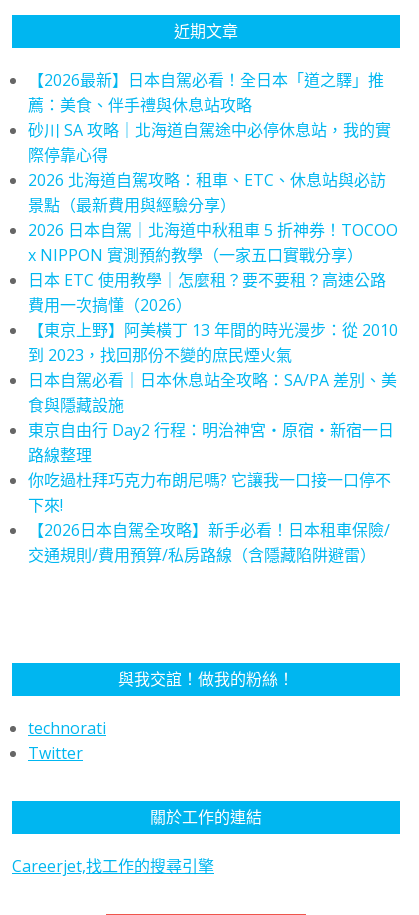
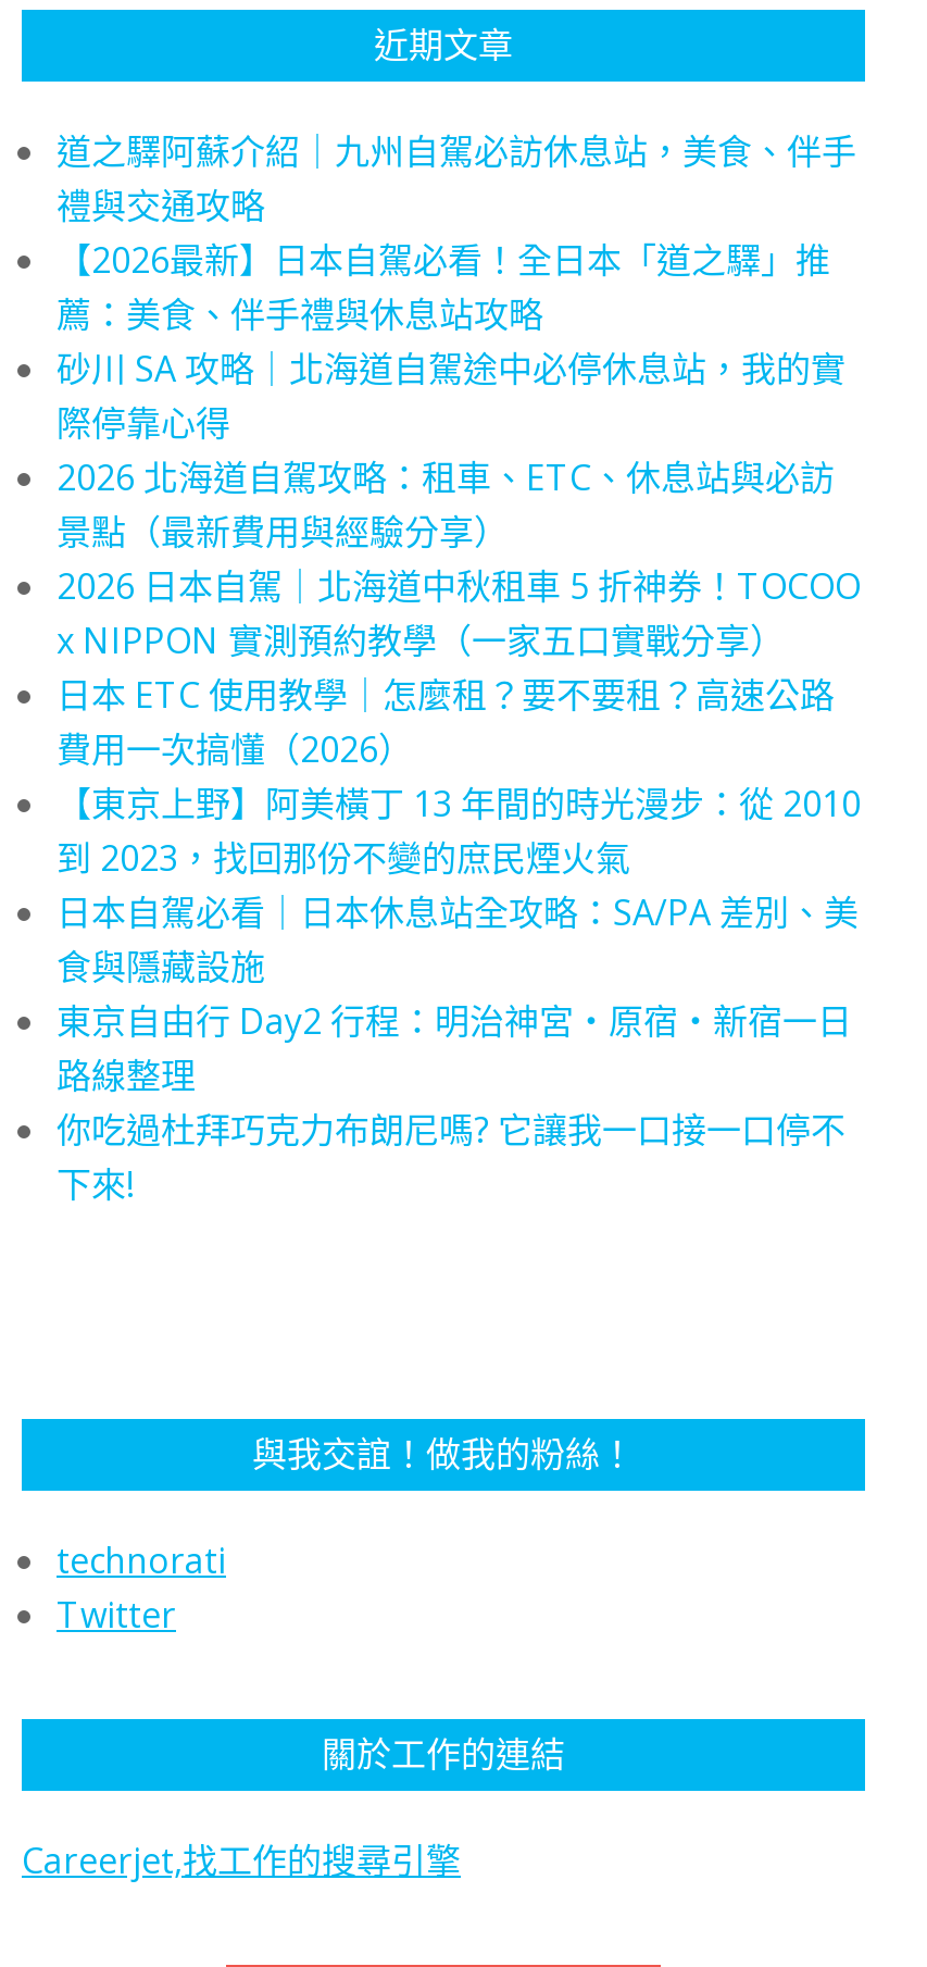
+ 道之驛阿蘇介紹｜九州自駕必訪休息站，美食、伴手
+ 禮與交通攻略

moved down: 【2026最新】日本自駕必看！全日本「道之驛」推 | 薦：美食、伴手禮與休息站攻略 | 砂川 SA 攻略｜北海道自駕途中必停休息站，我的實 | ... | 你吃過杜拜巧克力布朗尼嗎? 它讓我一口接一口停不 | 下來!

- 【2026日本自駕全攻略】新手必看！日本租車保險/
- 交通規則/費用預算/私房路線（含隱藏陷阱避雷）
